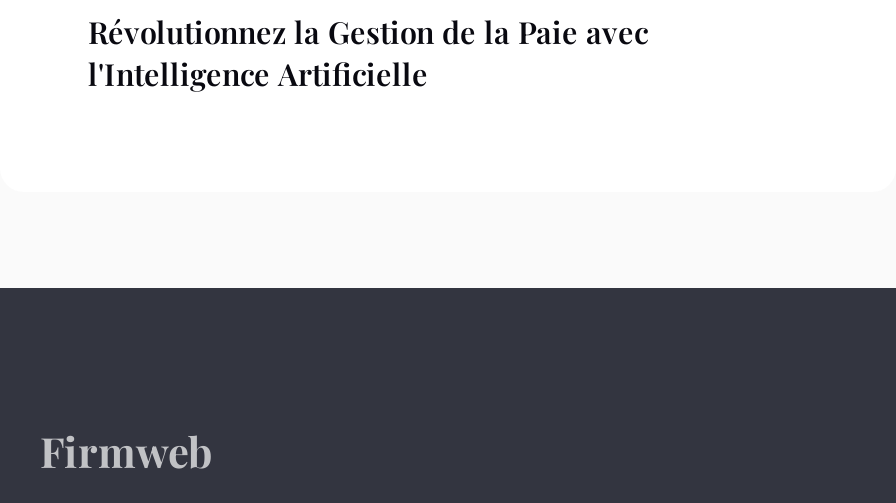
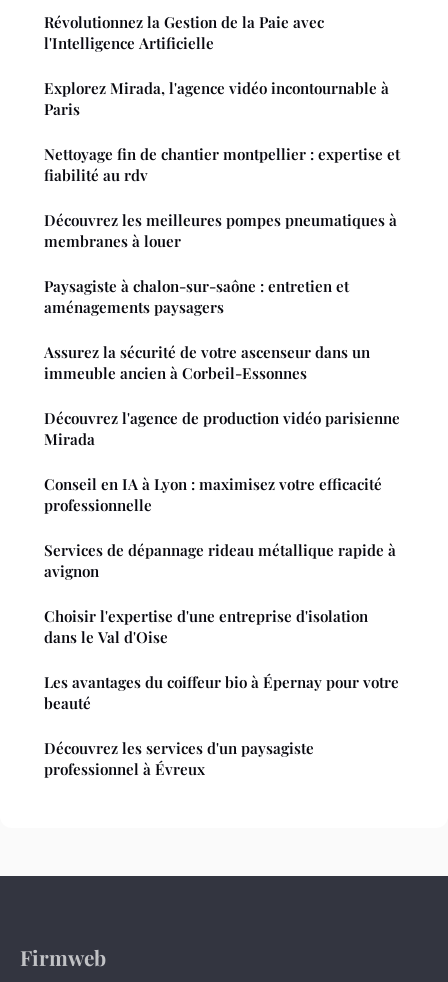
+ Explorez Mirada, l'agence vidéo incontournable à
+ Paris
+ Nettoyage fin de chantier montpellier : expertise et
+ fiabilité au rdv
+ Découvrez les meilleures pompes pneumatiques à
+ membranes à louer
+ Paysagiste à chalon-sur-saône : entretien et
+ aménagements paysagers
+ Assurez la sécurité de votre ascenseur dans un
+ immeuble ancien à Corbeil-Essonnes
+ Découvrez l'agence de production vidéo parisienne
+ Mirada
+ Conseil en IA à Lyon : maximisez votre efficacité
+ professionnelle
+ Services de dépannage rideau métallique rapide à
+ avignon
+ Choisir l'expertise d'une entreprise d'isolation
+ dans le Val d'Oise
+ Les avantages du coiffeur bio à Épernay pour votre
+ beauté
+ Découvrez les services d'un paysagiste
+ professionnel à Évreux
